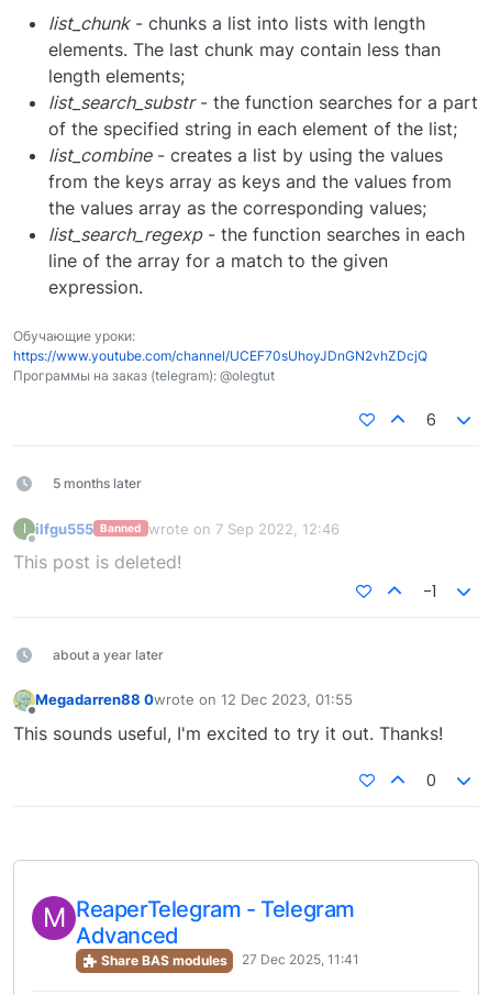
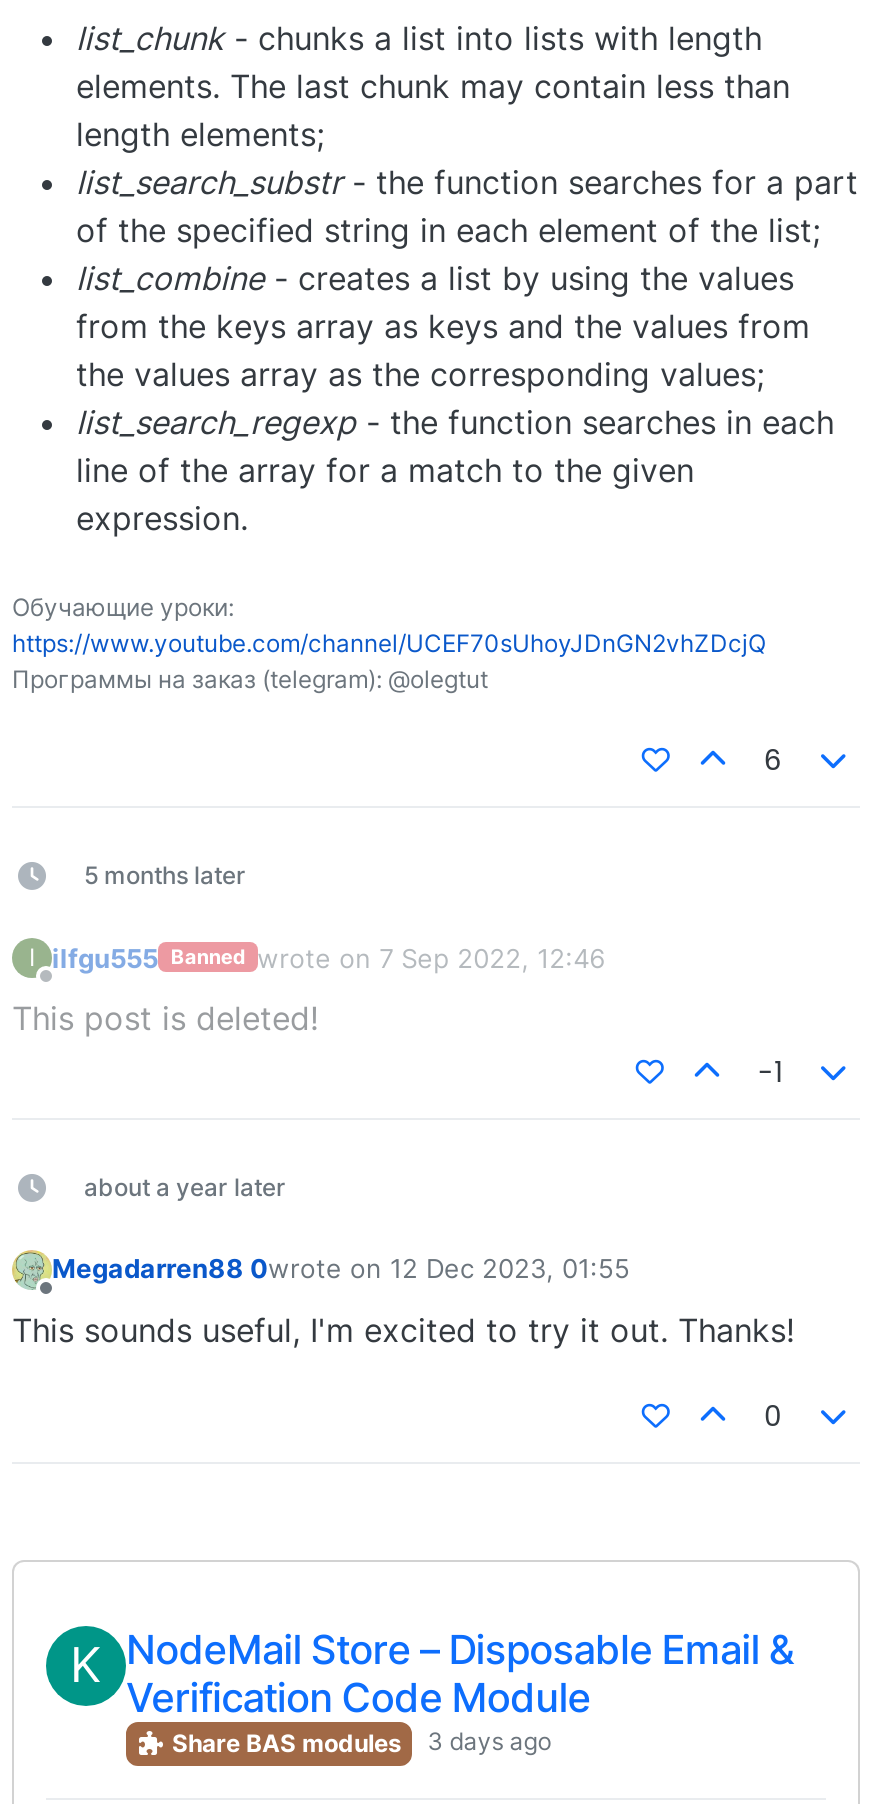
- M ReaperTelegram - Telegram
- Advanced
+ K NodeMail Store – Disposable Email &
+ Verification Code Module

- Share BAS modules 27 Dec 2025, 11:41
+ Share BAS modules 3 days ago
